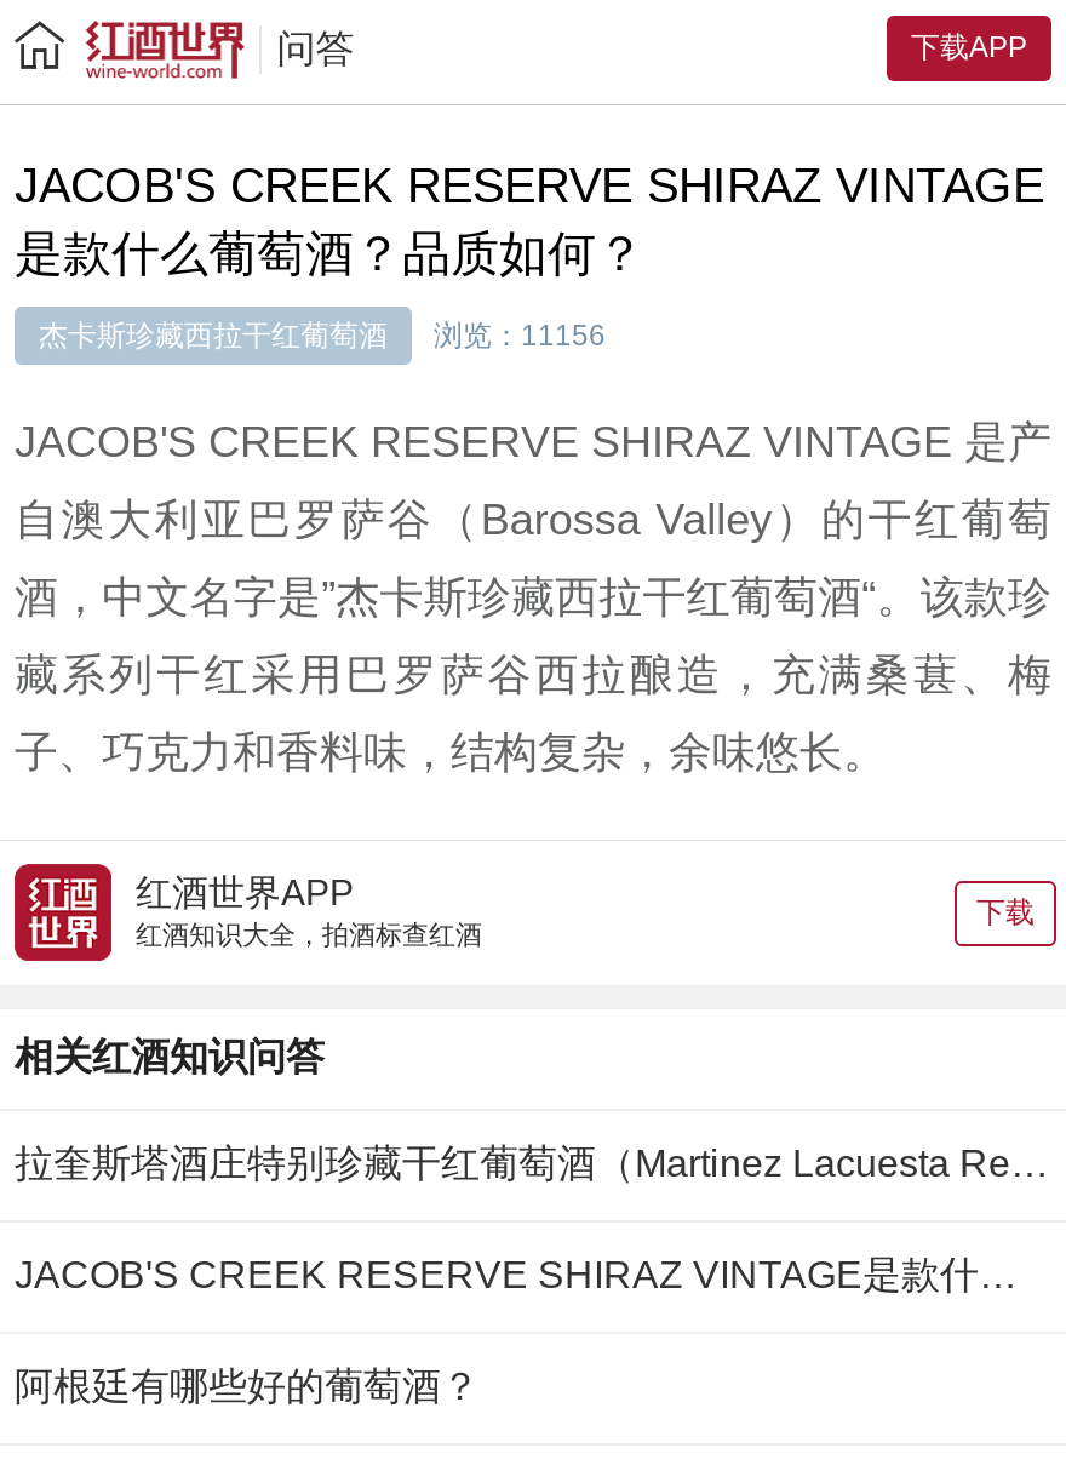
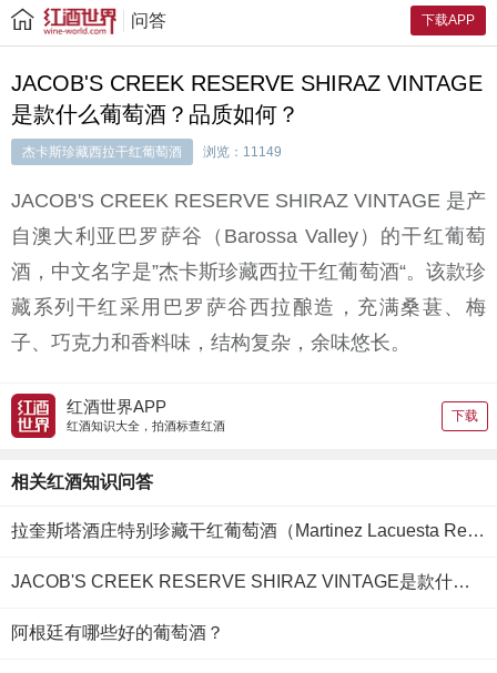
- 杰卡斯珍藏西拉干红葡萄酒 浏览：11156
+ 杰卡斯珍藏西拉干红葡萄酒 浏览：11149
